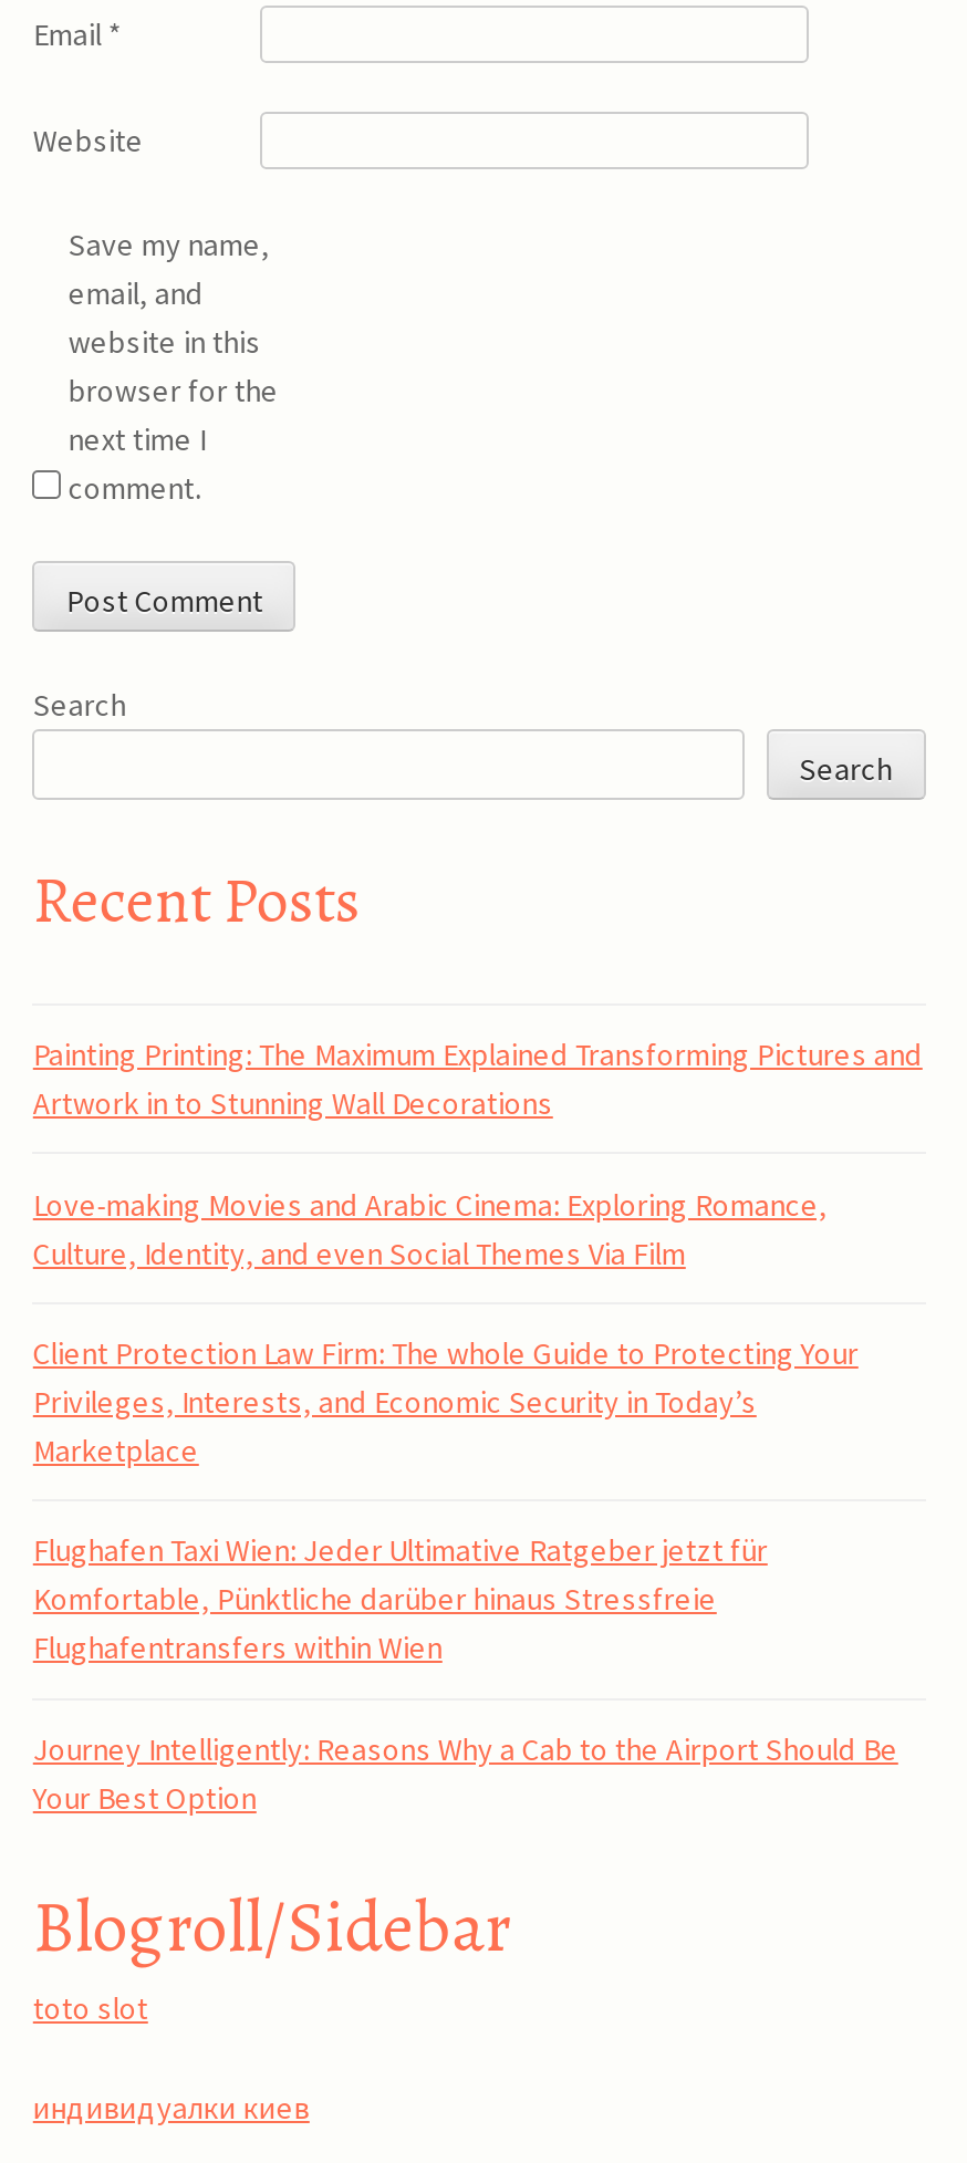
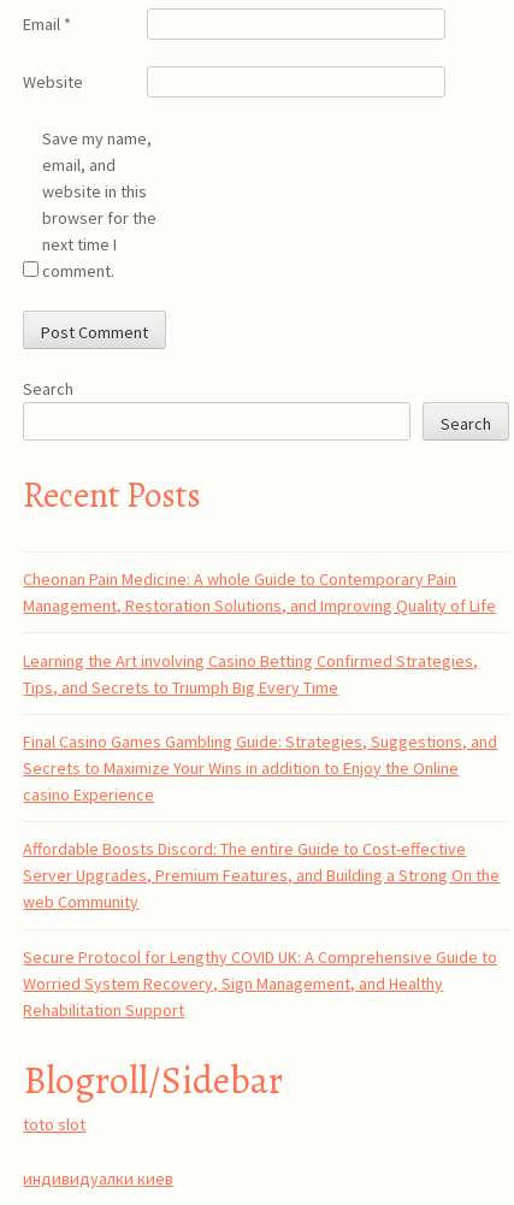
- Painting Printing: The Maximum Explained Transforming Pictures and
- Artwork in to Stunning Wall Decorations
+ Cheonan Pain Medicine: A whole Guide to Contemporary Pain
+ Management, Restoration Solutions, and Improving Quality of Life

- Love-making Movies and Arabic Cinema: Exploring Romance,
- Culture, Identity, and even Social Themes Via Film
+ Learning the Art involving Casino Betting Confirmed Strategies,
+ Tips, and Secrets to Triumph Big Every Time

- Client Protection Law Firm: The whole Guide to Protecting Your
- Privileges, Interests, and Economic Security in Today’s
- Marketplace
+ Final Casino Games Gambling Guide: Strategies, Suggestions, and
+ Secrets to Maximize Your Wins in addition to Enjoy the Online
+ casino Experience

- Flughafen Taxi Wien: Jeder Ultimative Ratgeber jetzt für
- Komfortable, Pünktliche darüber hinaus Stressfreie
- Flughafentransfers within Wien
+ Affordable Boosts Discord: The entire Guide to Cost-effective
+ Server Upgrades, Premium Features, and Building a Strong On the
+ web Community

- Journey Intelligently: Reasons Why a Cab to the Airport Should Be
- Your Best Option
+ Secure Protocol for Lengthy COVID UK: A Comprehensive Guide to
+ Worried System Recovery, Sign Management, and Healthy
+ Rehabilitation Support
